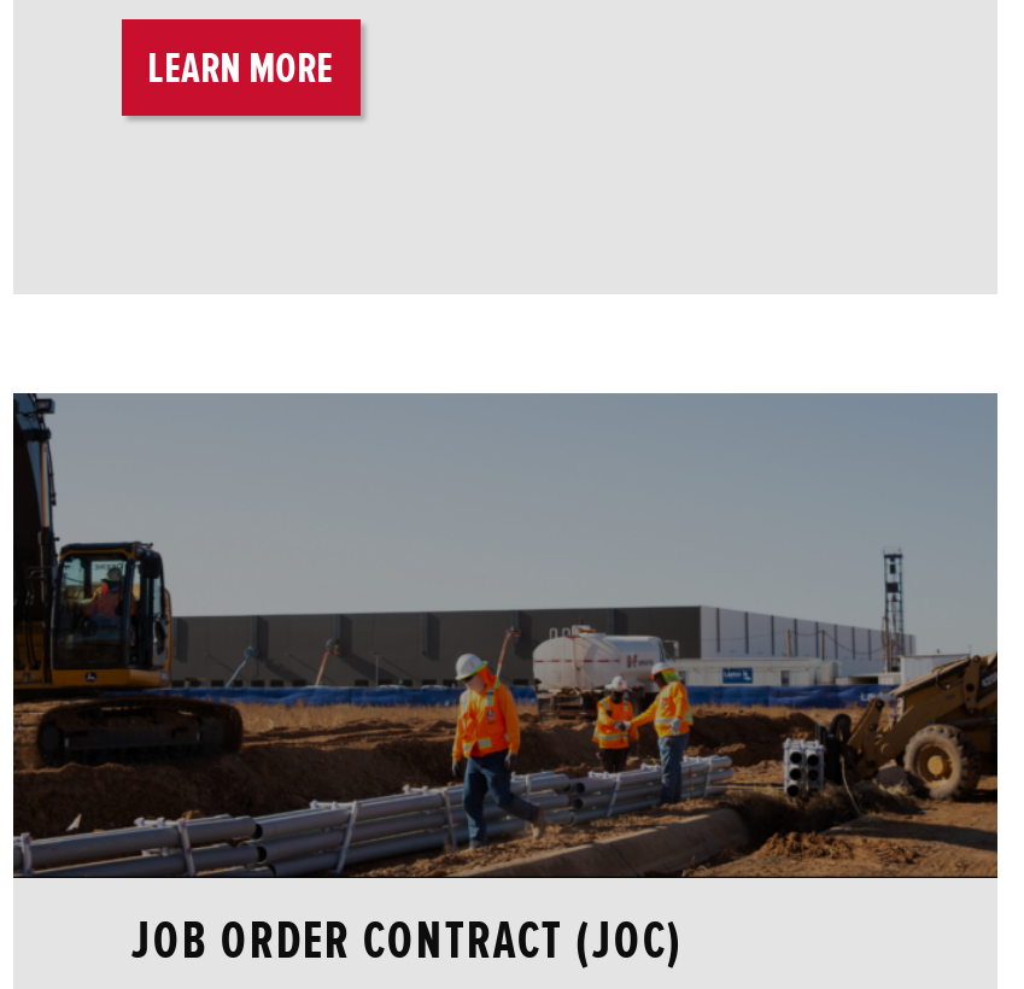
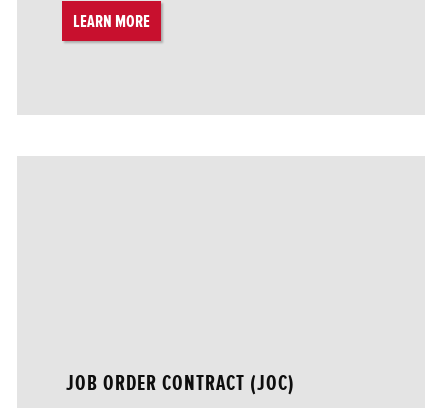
- [image]
